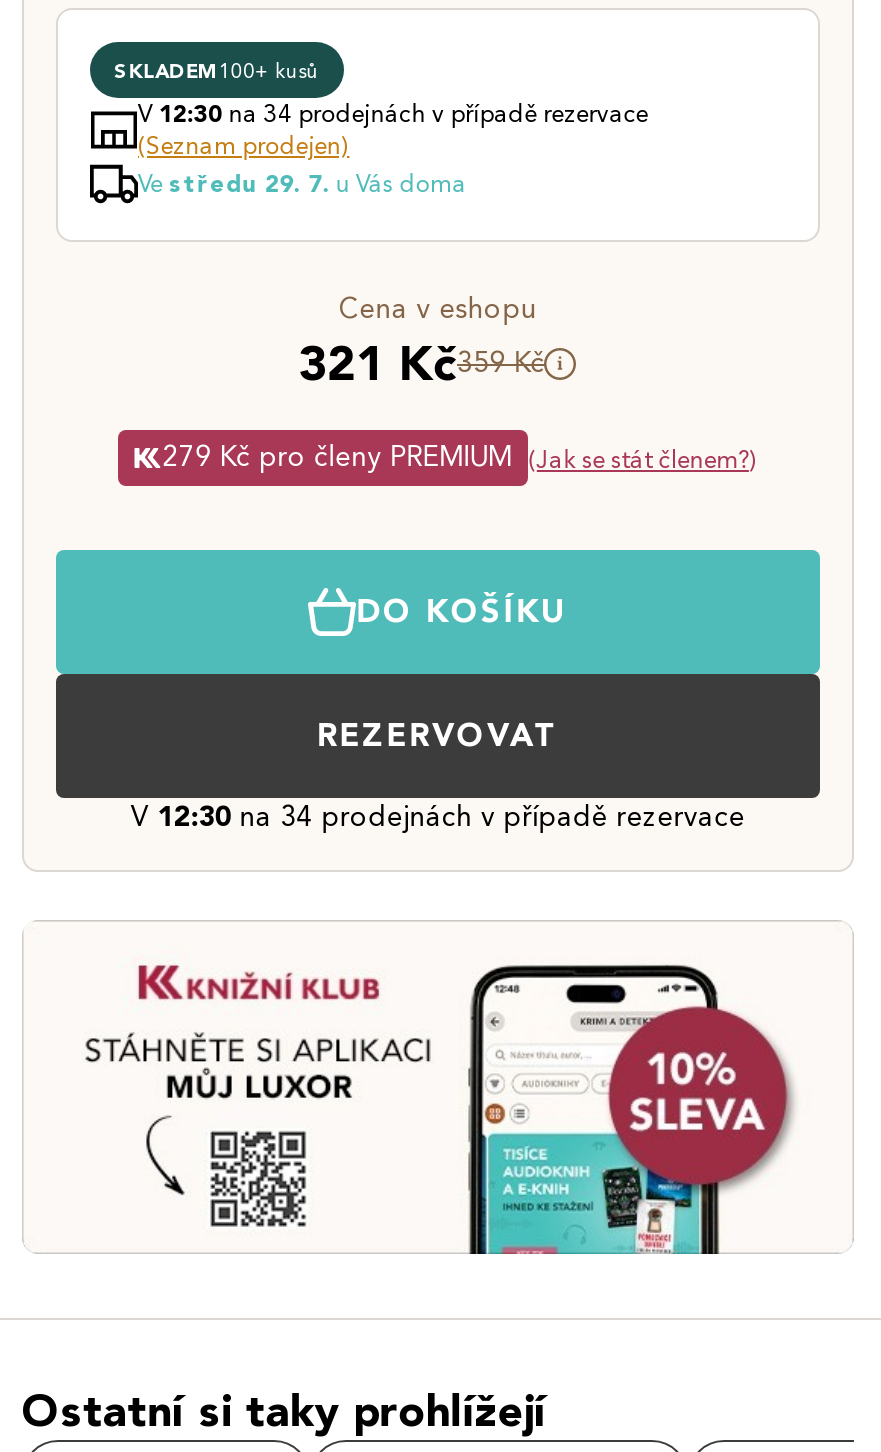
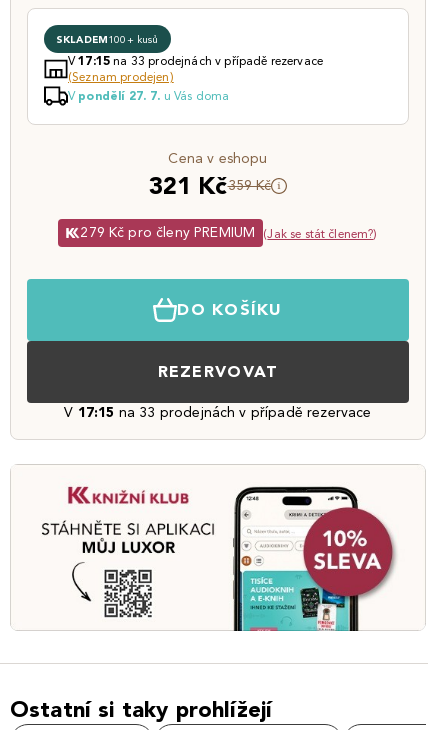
- V12:30na 34 prodejnách v případě rezervace
+ V17:15na 33 prodejnách v případě rezervace

- Ve středu 29. 7. u Vás doma
+ V pondělí 27. 7. u Vás doma

- V 12:30 na 34 prodejnách v případě rezervace
+ V 17:15 na 33 prodejnách v případě rezervace
